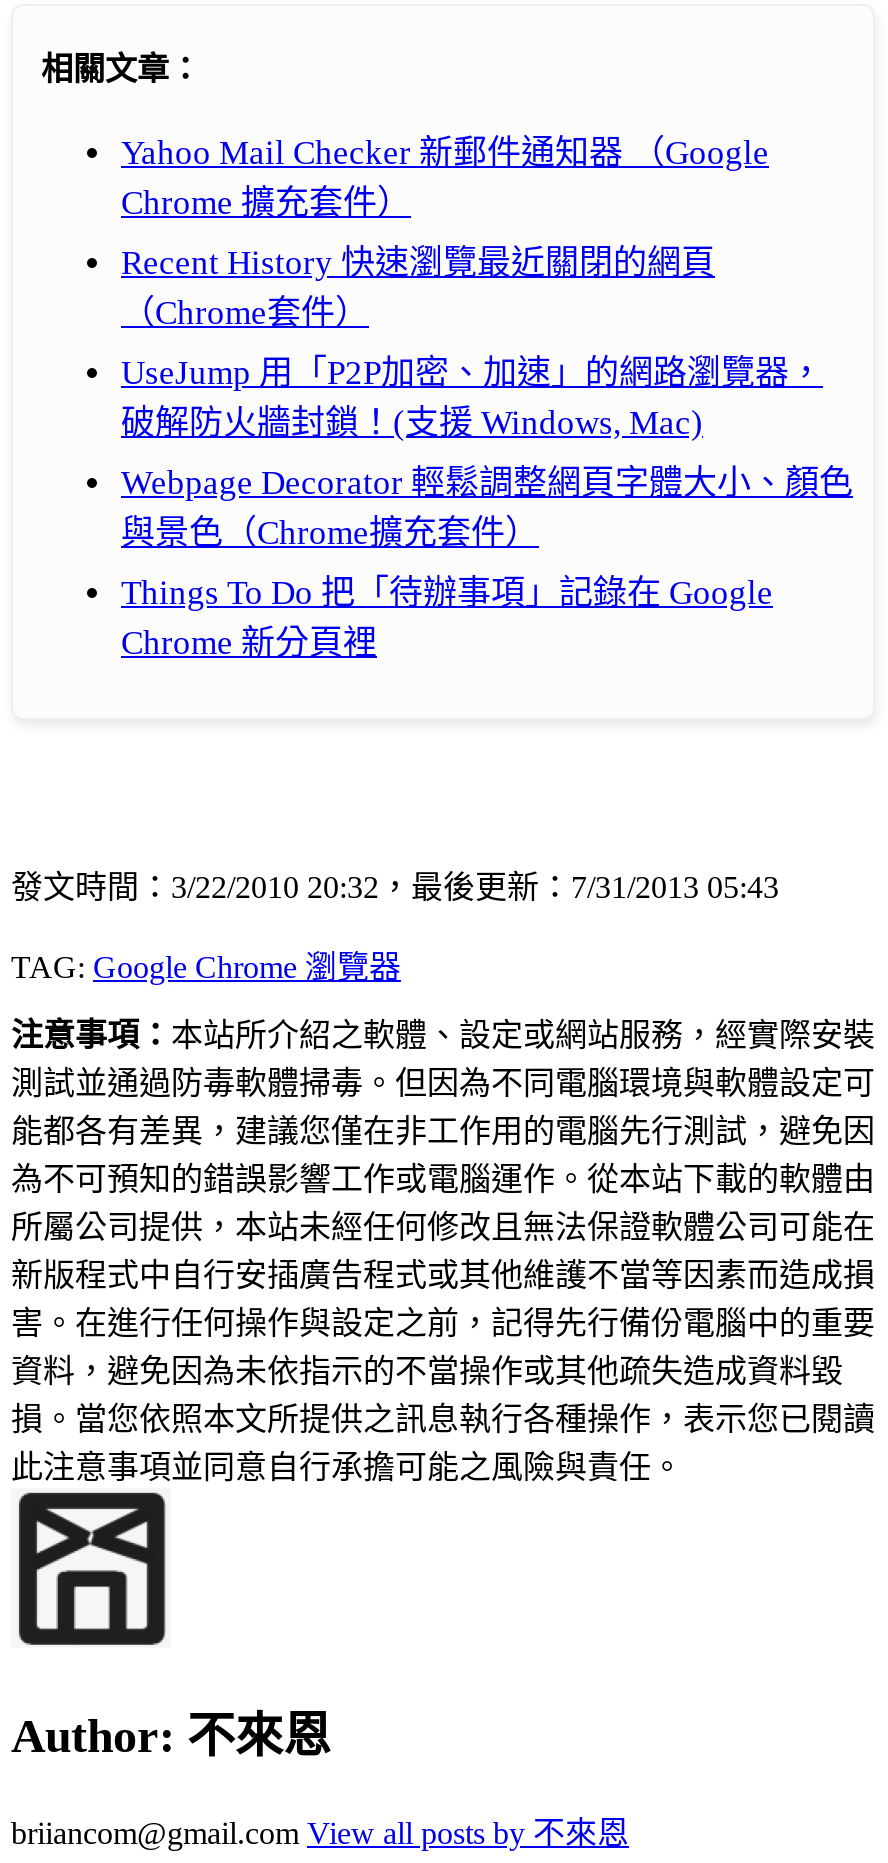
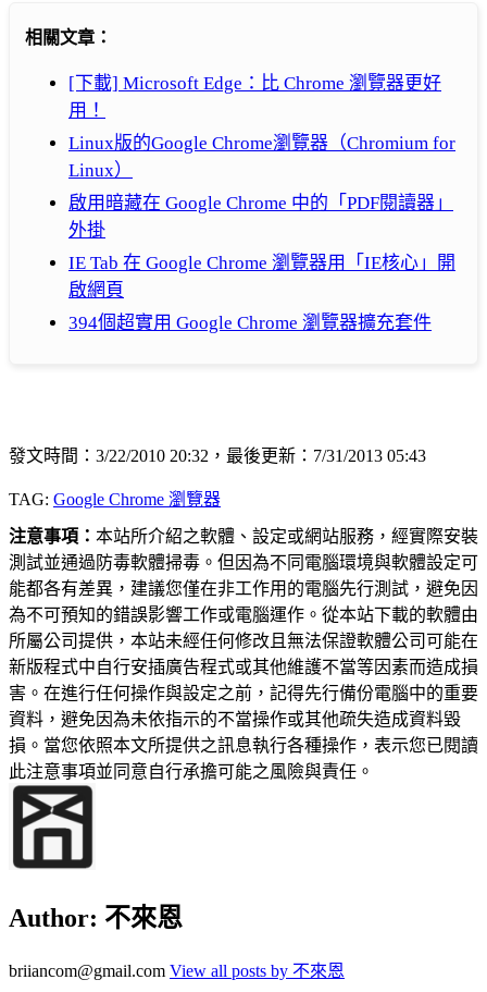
- Yahoo Mail Checker 新郵件通知器 （Google
- Chrome 擴充套件）
+ [下載] Microsoft Edge：比 Chrome 瀏覽器更好
+ 用！

- Recent History 快速瀏覽最近關閉的網頁
- （Chrome套件）
+ Linux版的Google Chrome瀏覽器（Chromium for
+ Linux）

- UseJump 用「P2P加密、加速」的網路瀏覽器，
- 破解防火牆封鎖！(支援 Windows, Mac)
+ 啟用暗藏在 Google Chrome 中的「PDF閱讀器」
+ 外掛

- Webpage Decorator 輕鬆調整網頁字體大小、顏色
- 與景色（Chrome擴充套件）
+ IE Tab 在 Google Chrome 瀏覽器用「IE核心」開
+ 啟網頁

- Things To Do 把「待辦事項」記錄在 Google
- Chrome 新分頁裡
+ 394個超實用 Google Chrome 瀏覽器擴充套件
